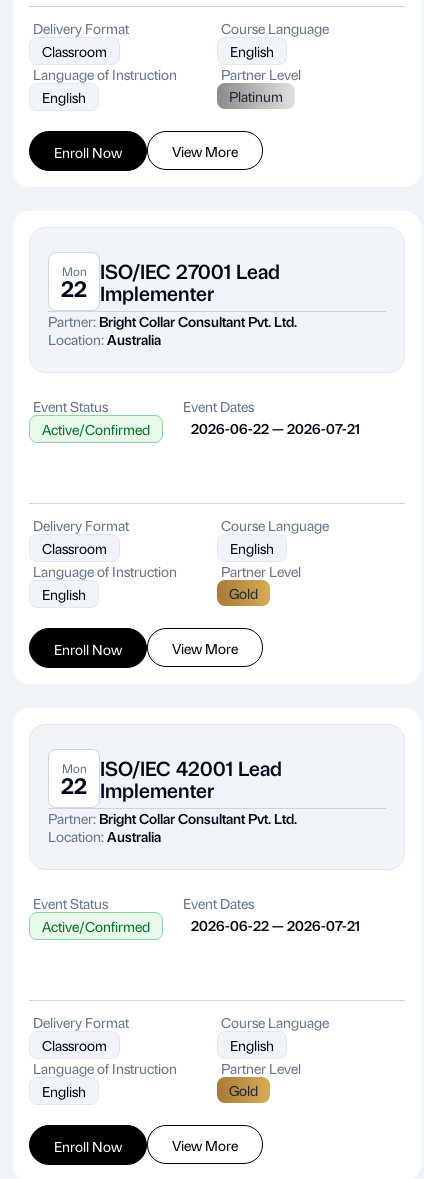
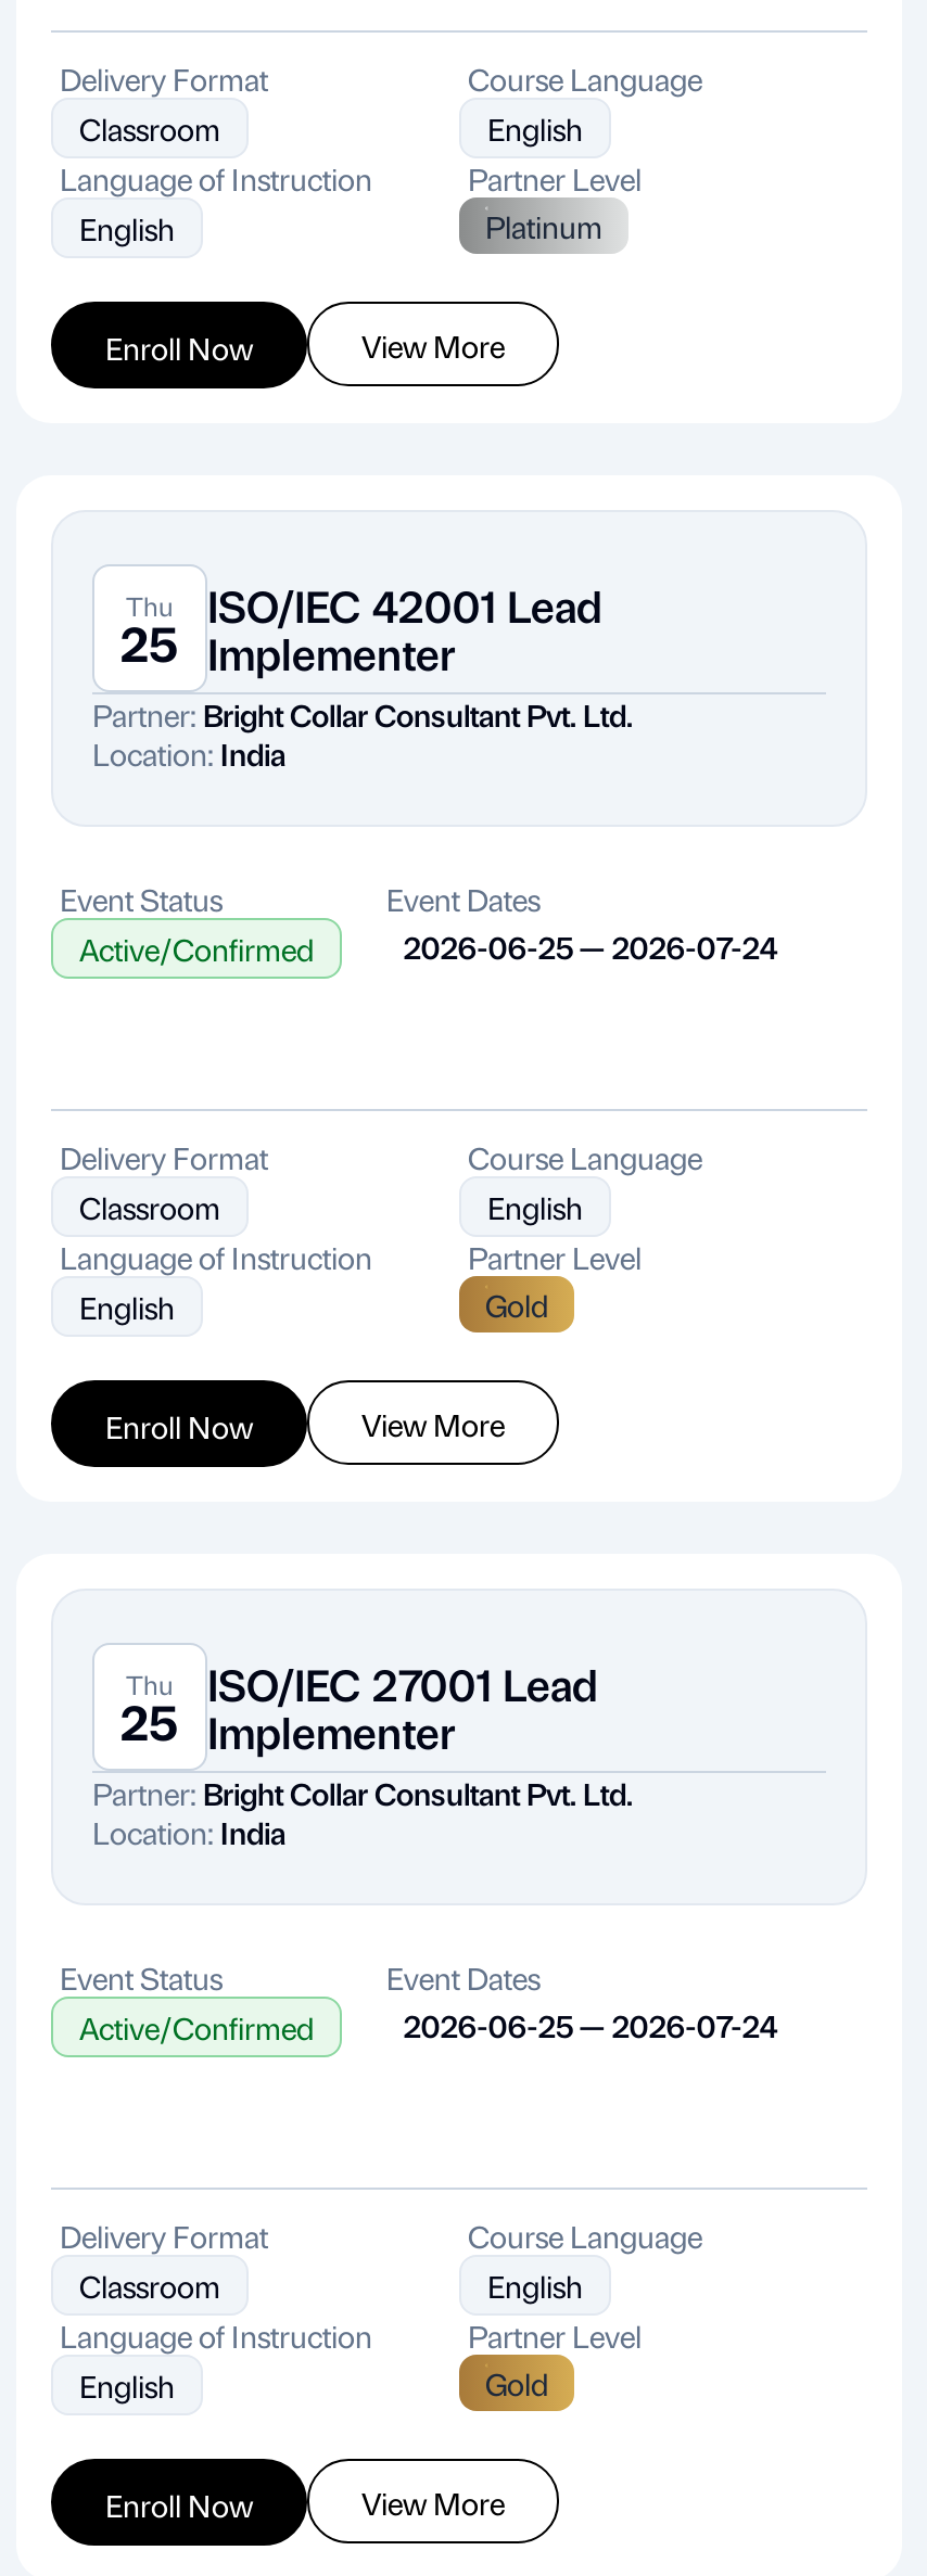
- ISO/IEC 27001 Lead
+ ISO/IEC 42001 Lead

- Mon
- 22
+ Thu
+ 25

- Location: Australia
+ Location: India

- 2026-06-22 — 2026-07-21
+ 2026-06-25 — 2026-07-24

- ISO/IEC 42001 Lead
+ ISO/IEC 27001 Lead

- Mon
- 22
+ Thu
+ 25

- Location: Australia
+ Location: India

- 2026-06-22 — 2026-07-21
+ 2026-06-25 — 2026-07-24
